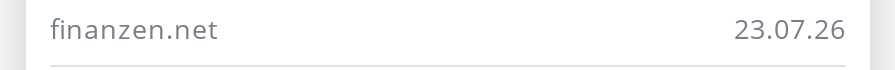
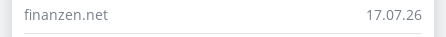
- 23.07.26
+ 17.07.26
